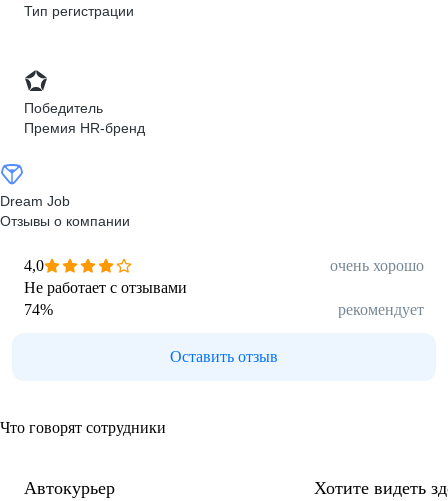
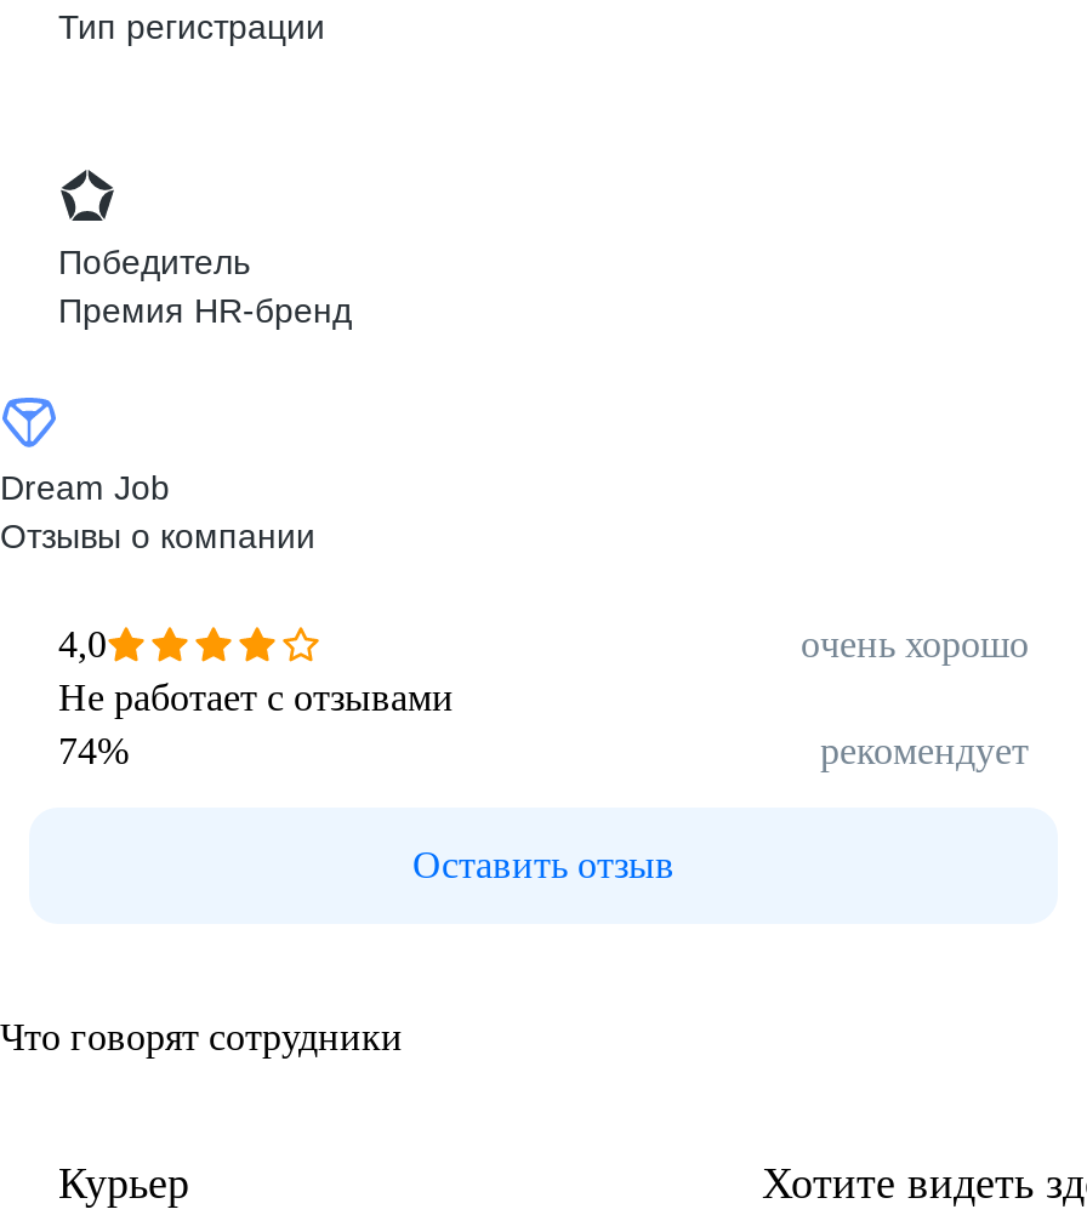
- Автокурьер
+ Курьер
